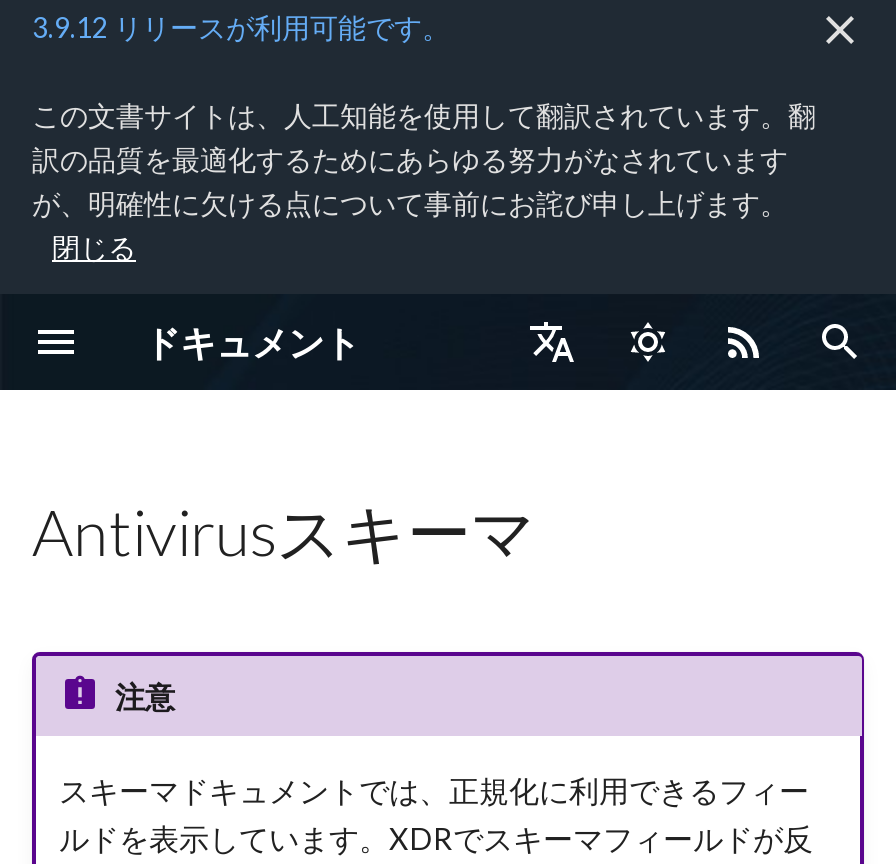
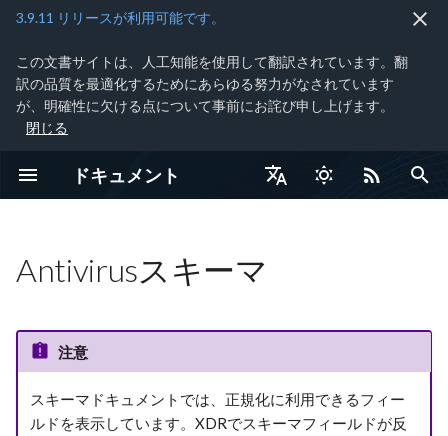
- 3.9.12 リリースが利用可能です。
+ 3.9.11 リリースが利用可能です。
